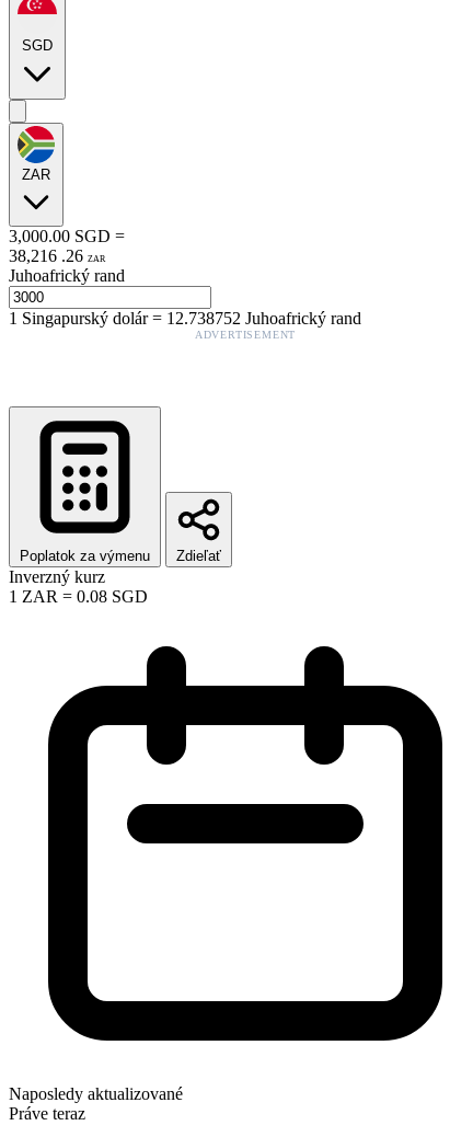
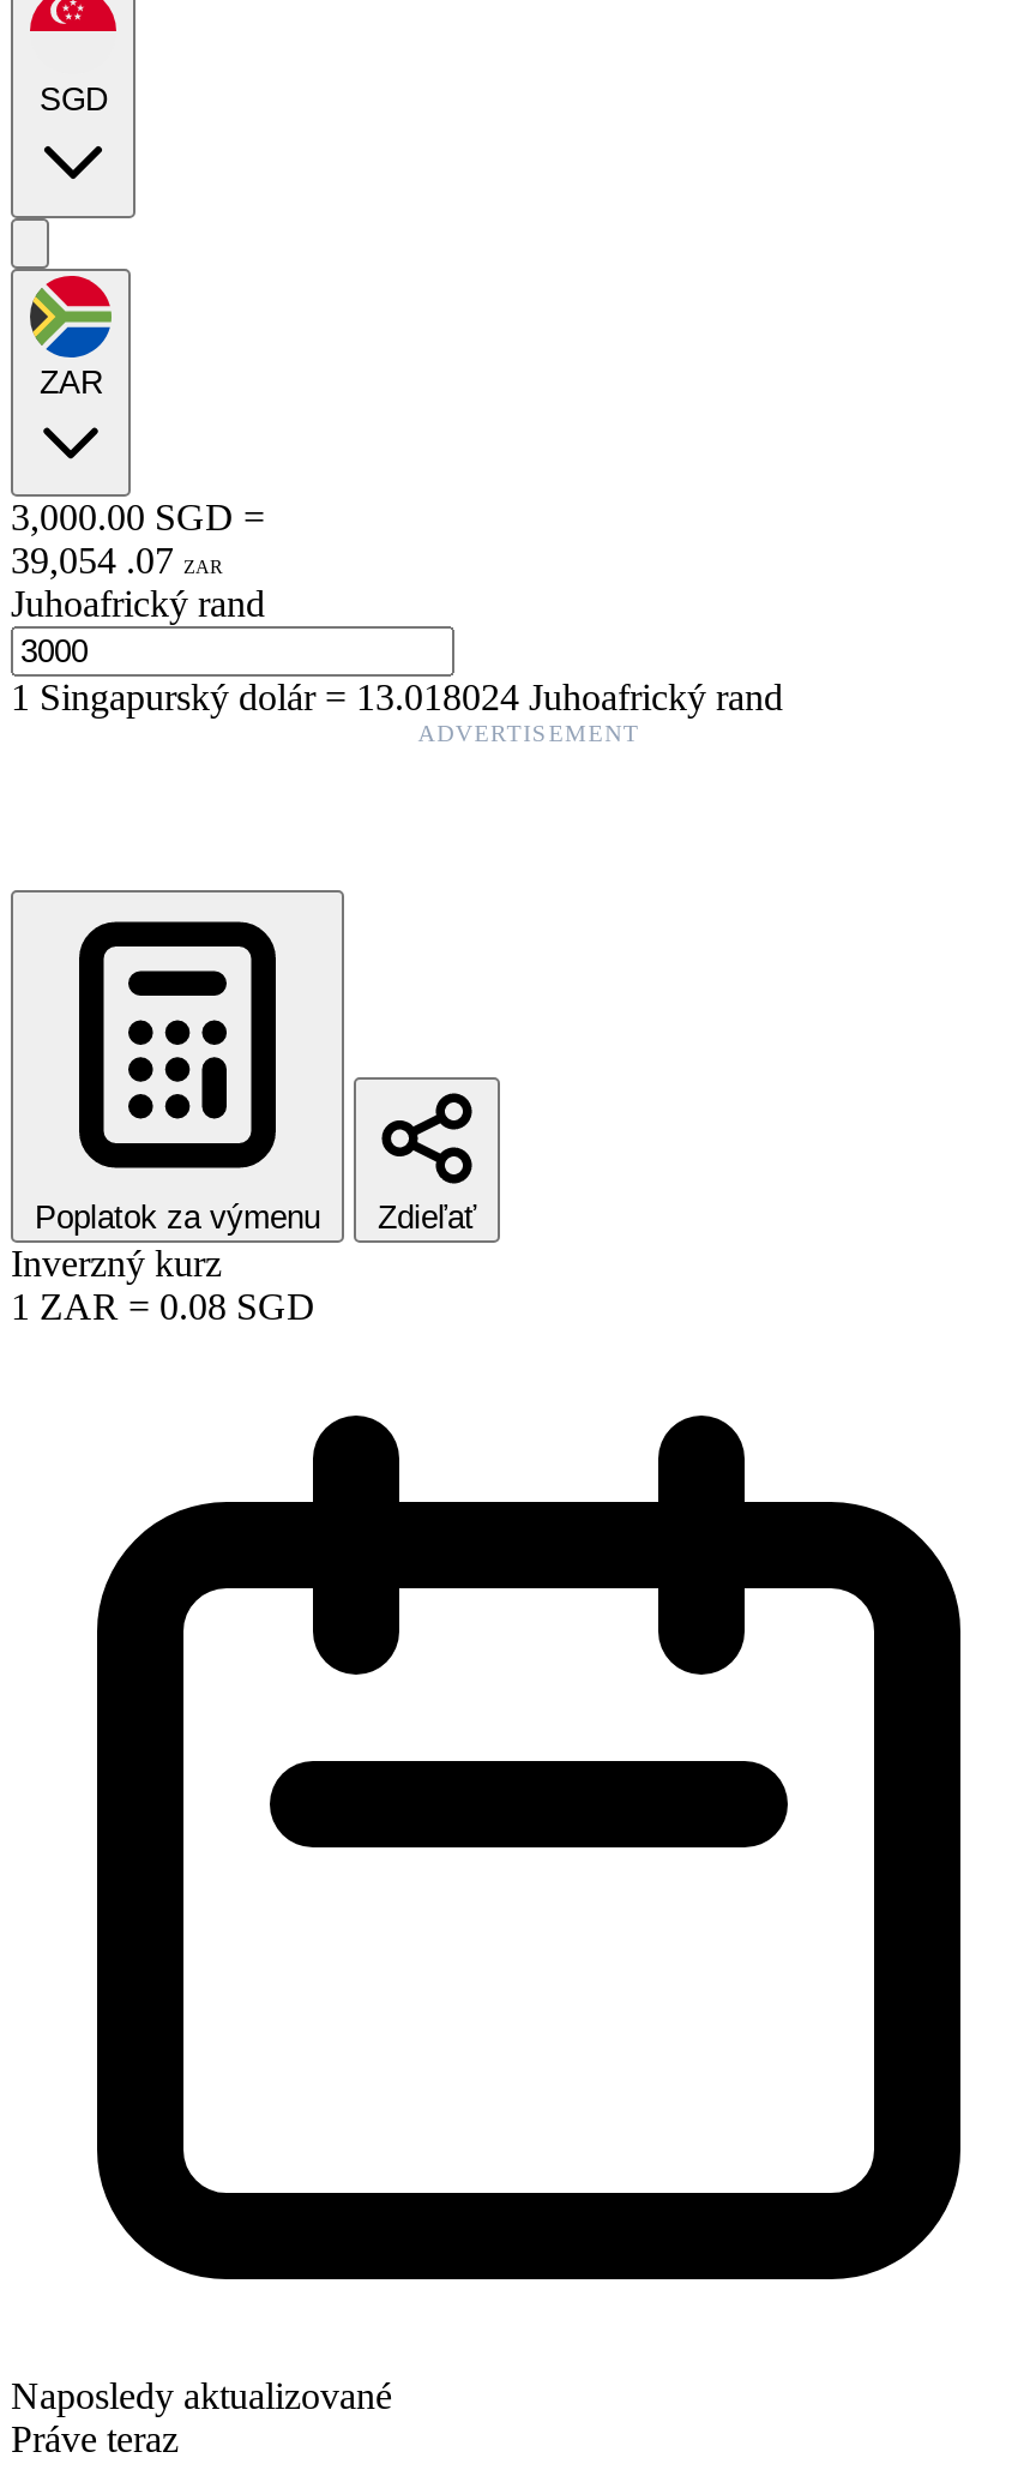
- 38,216 . 26 ZAR
+ 39,054 . 07 ZAR

- 1Singapurský dolár=12.738752 Juhoafrický rand
+ 1Singapurský dolár=13.018024 Juhoafrický rand
